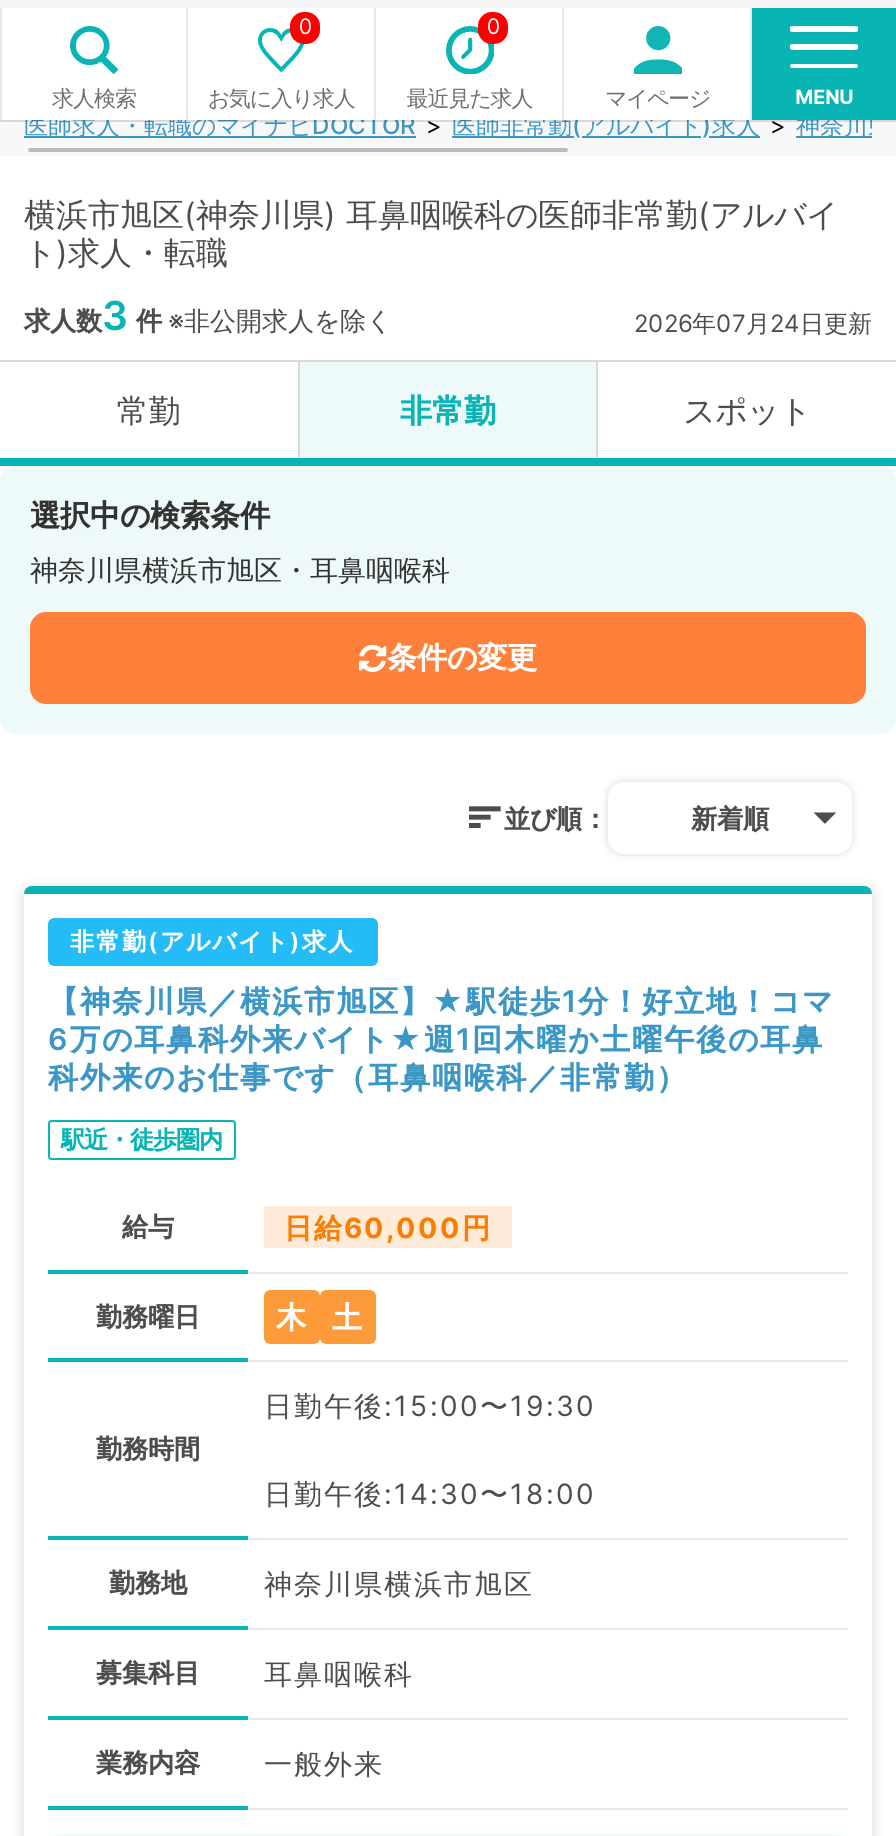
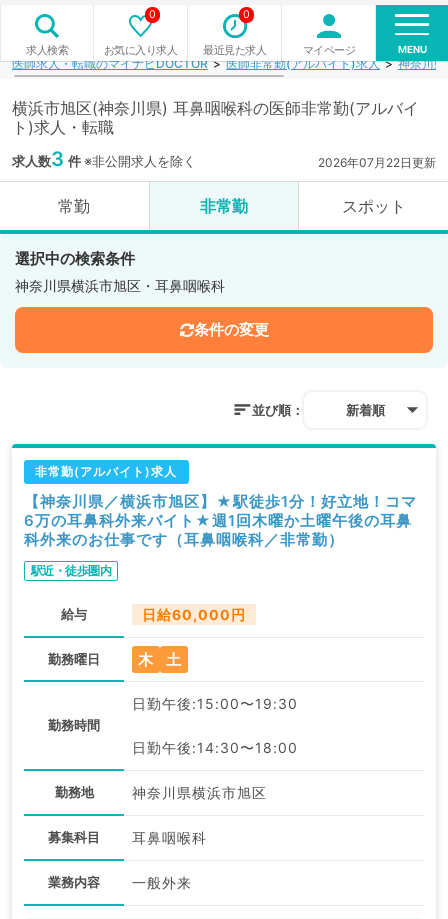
- 2026年07月24日更新
+ 2026年07月22日更新
